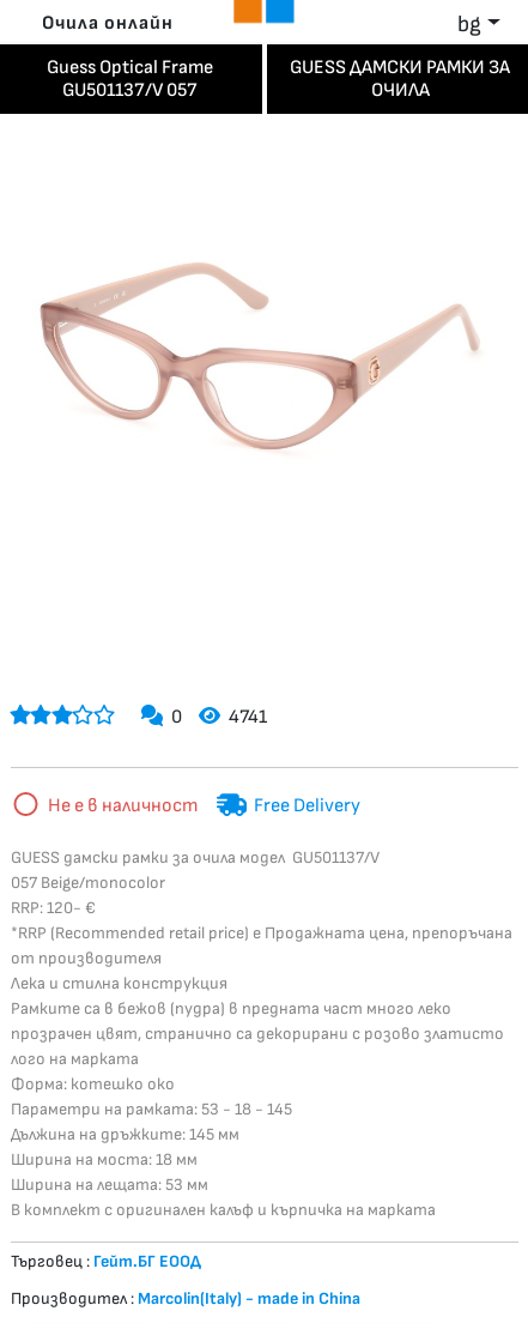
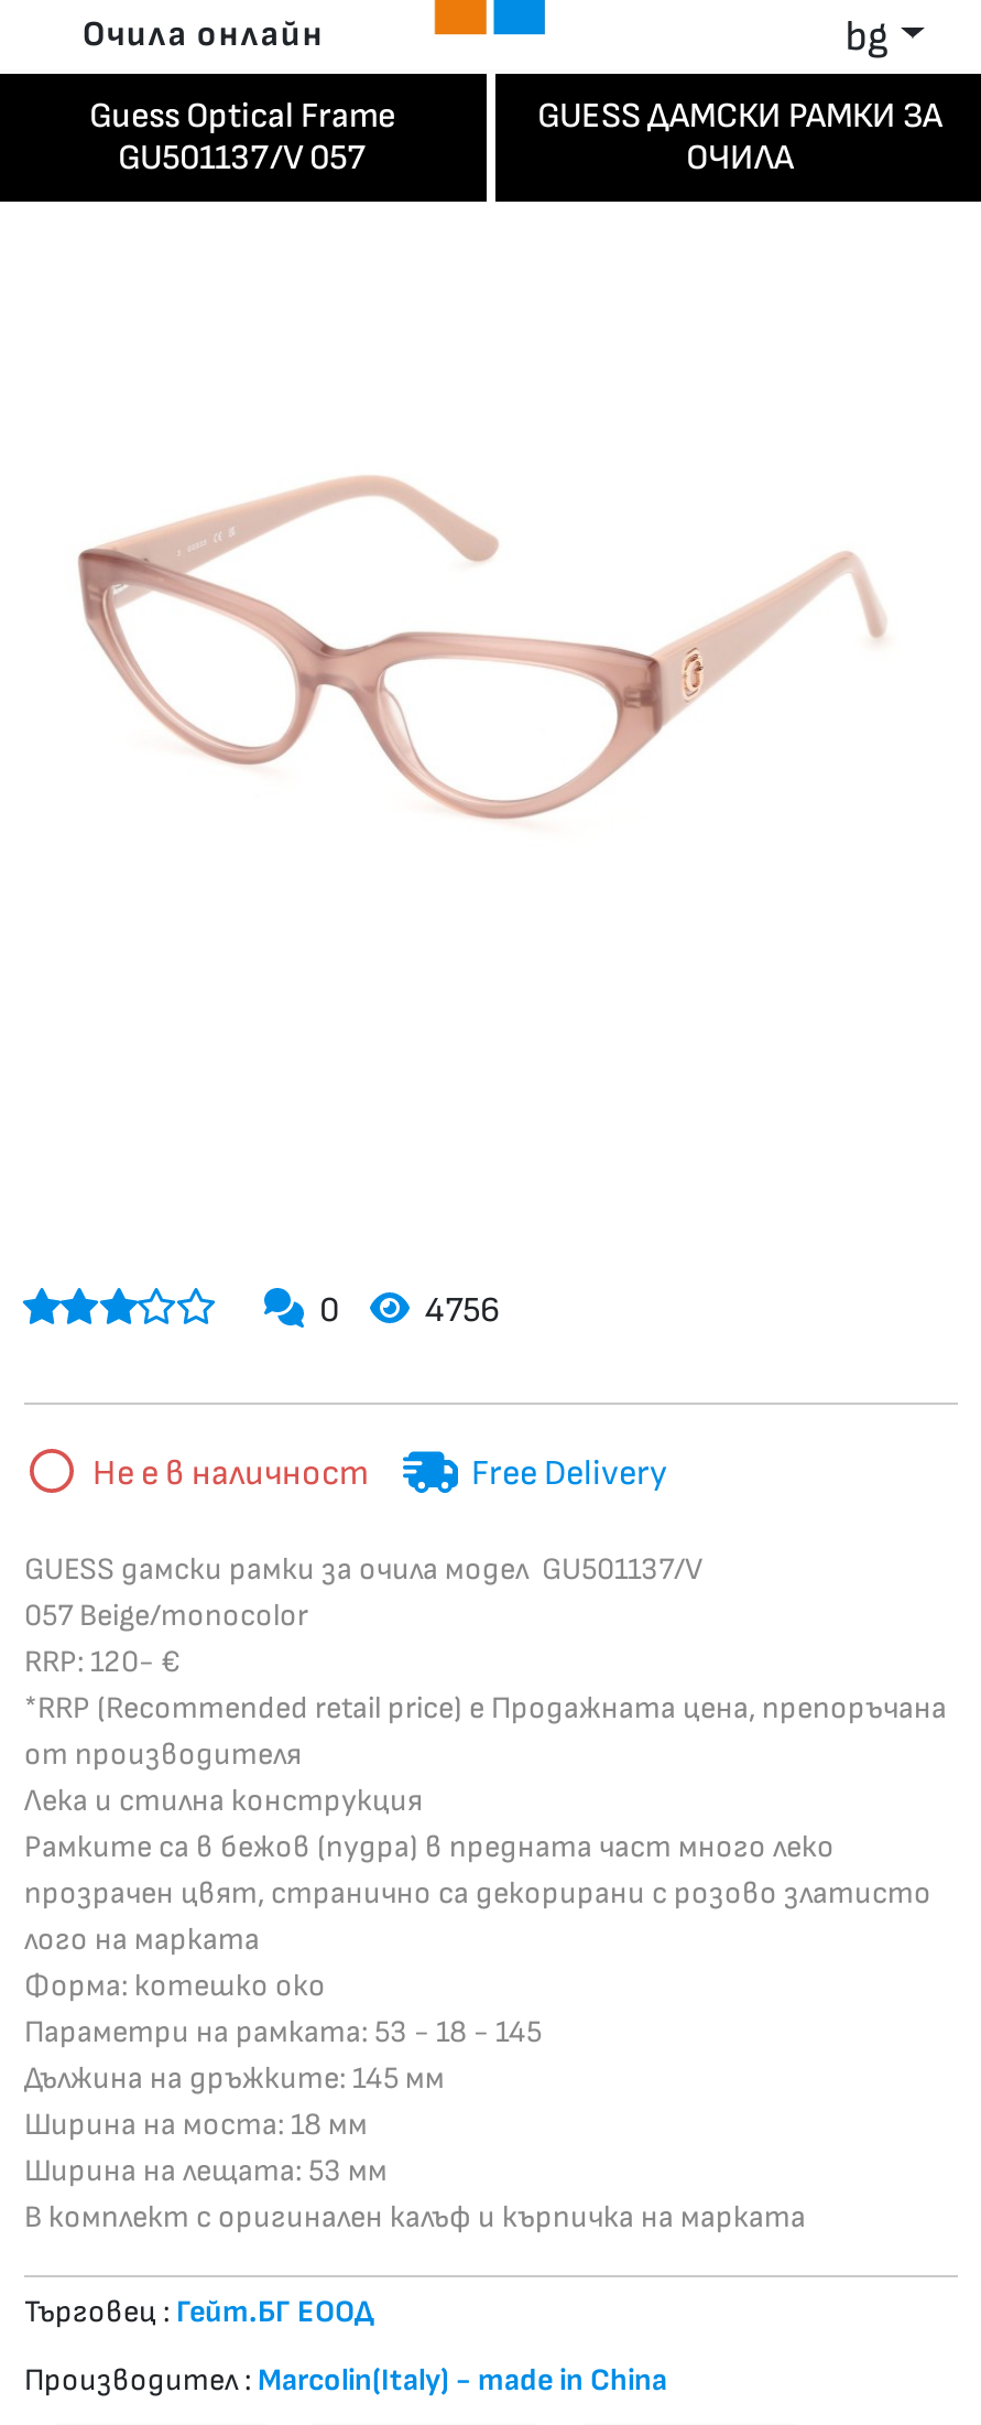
- 0 4741
+ 0 4756
